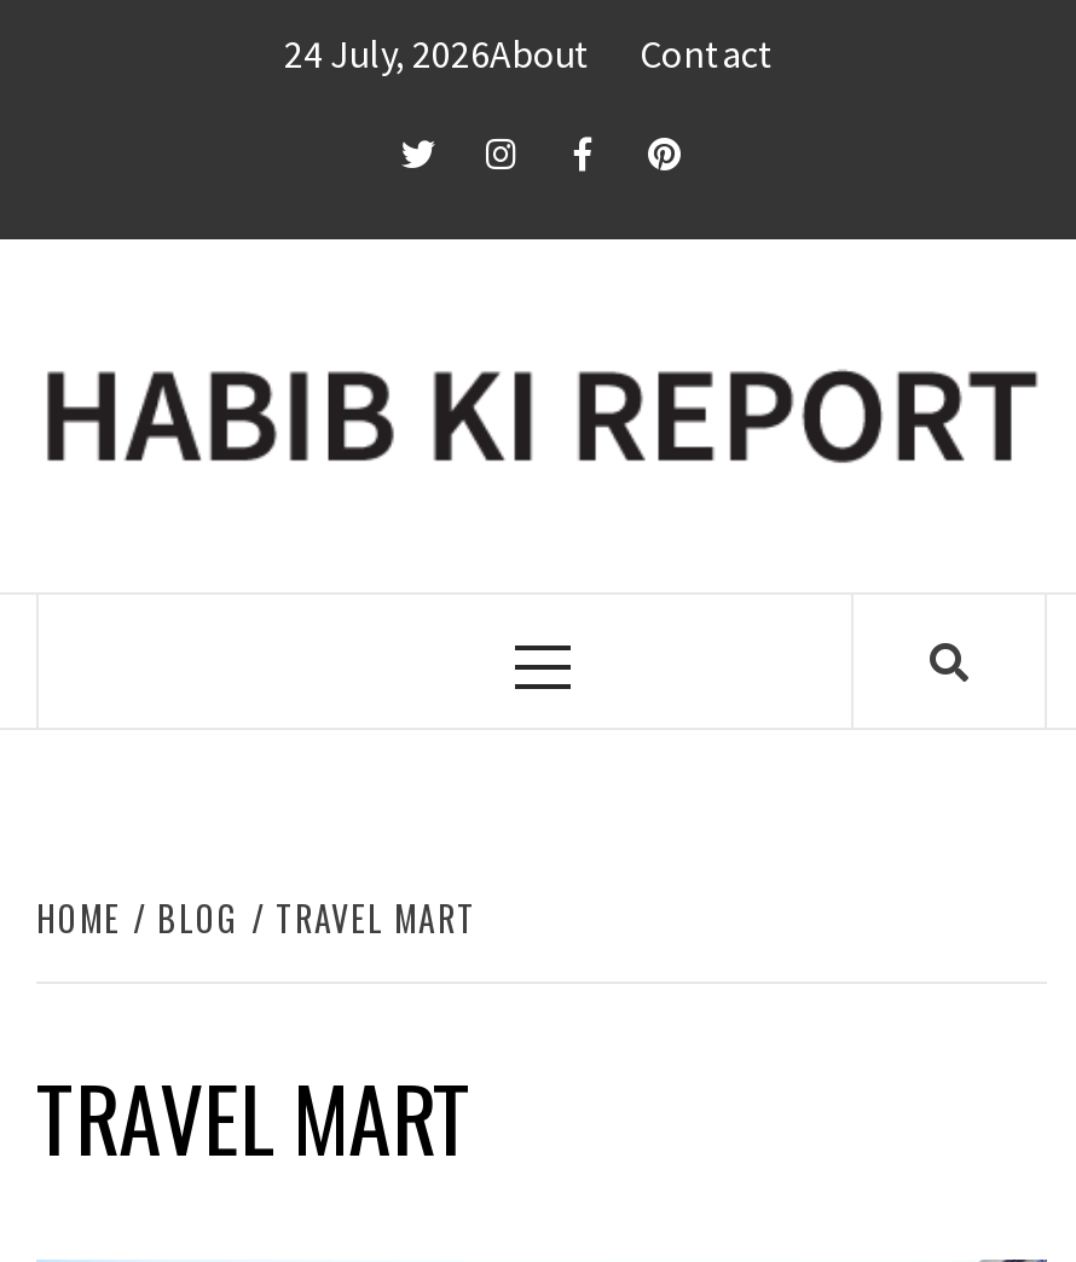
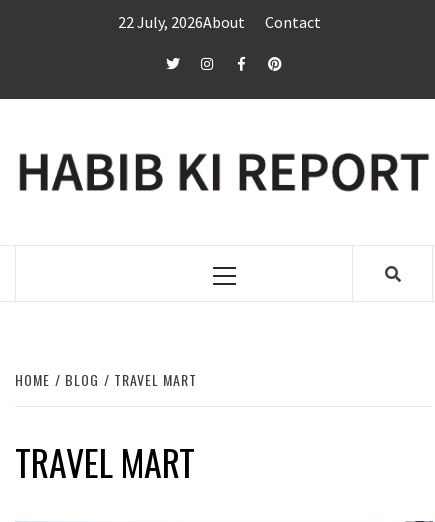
- 24 July, 2026About Contact
+ 22 July, 2026About Contact
